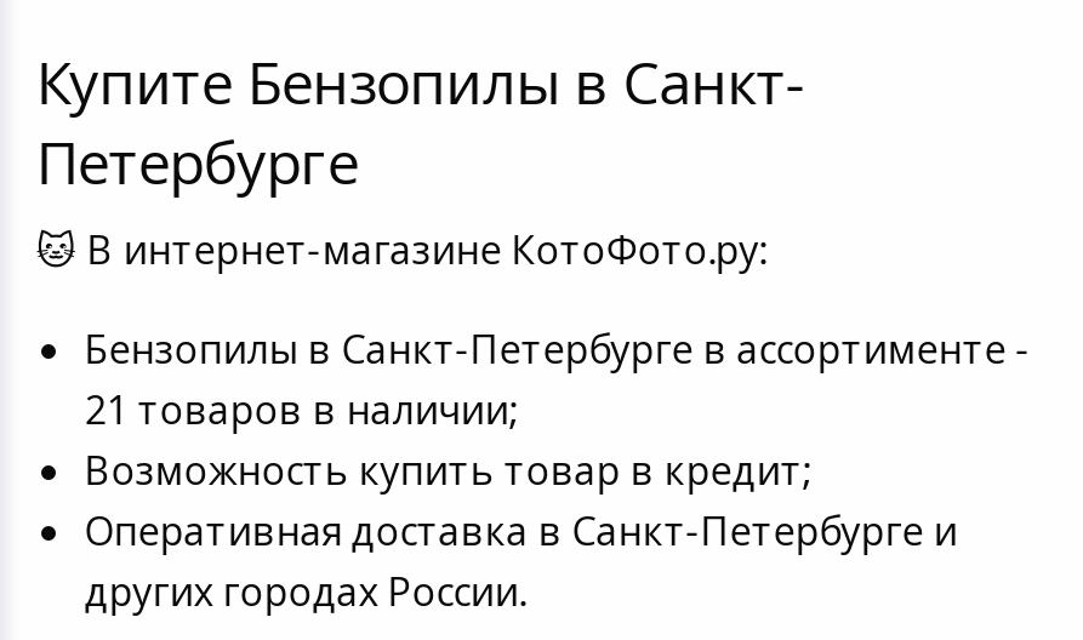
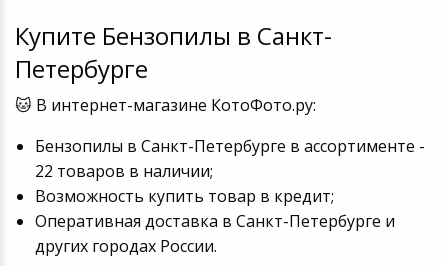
- 21 товаров в наличии;
+ 22 товаров в наличии;
